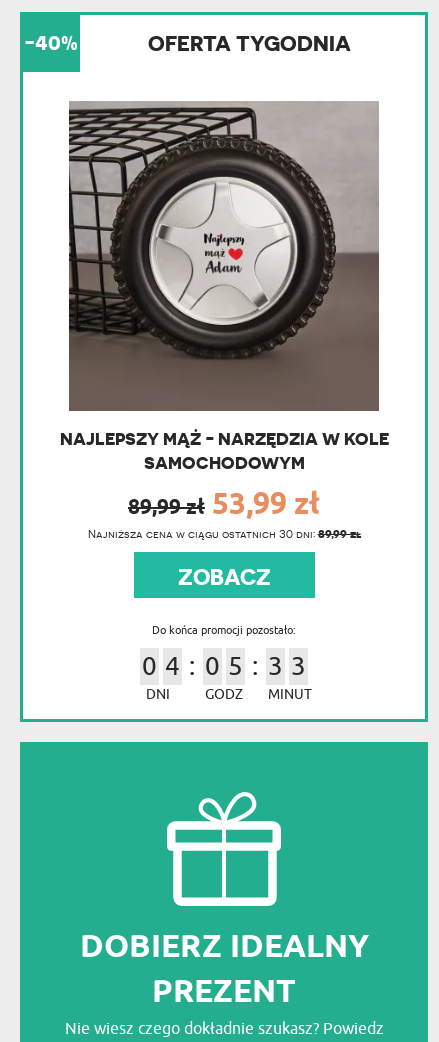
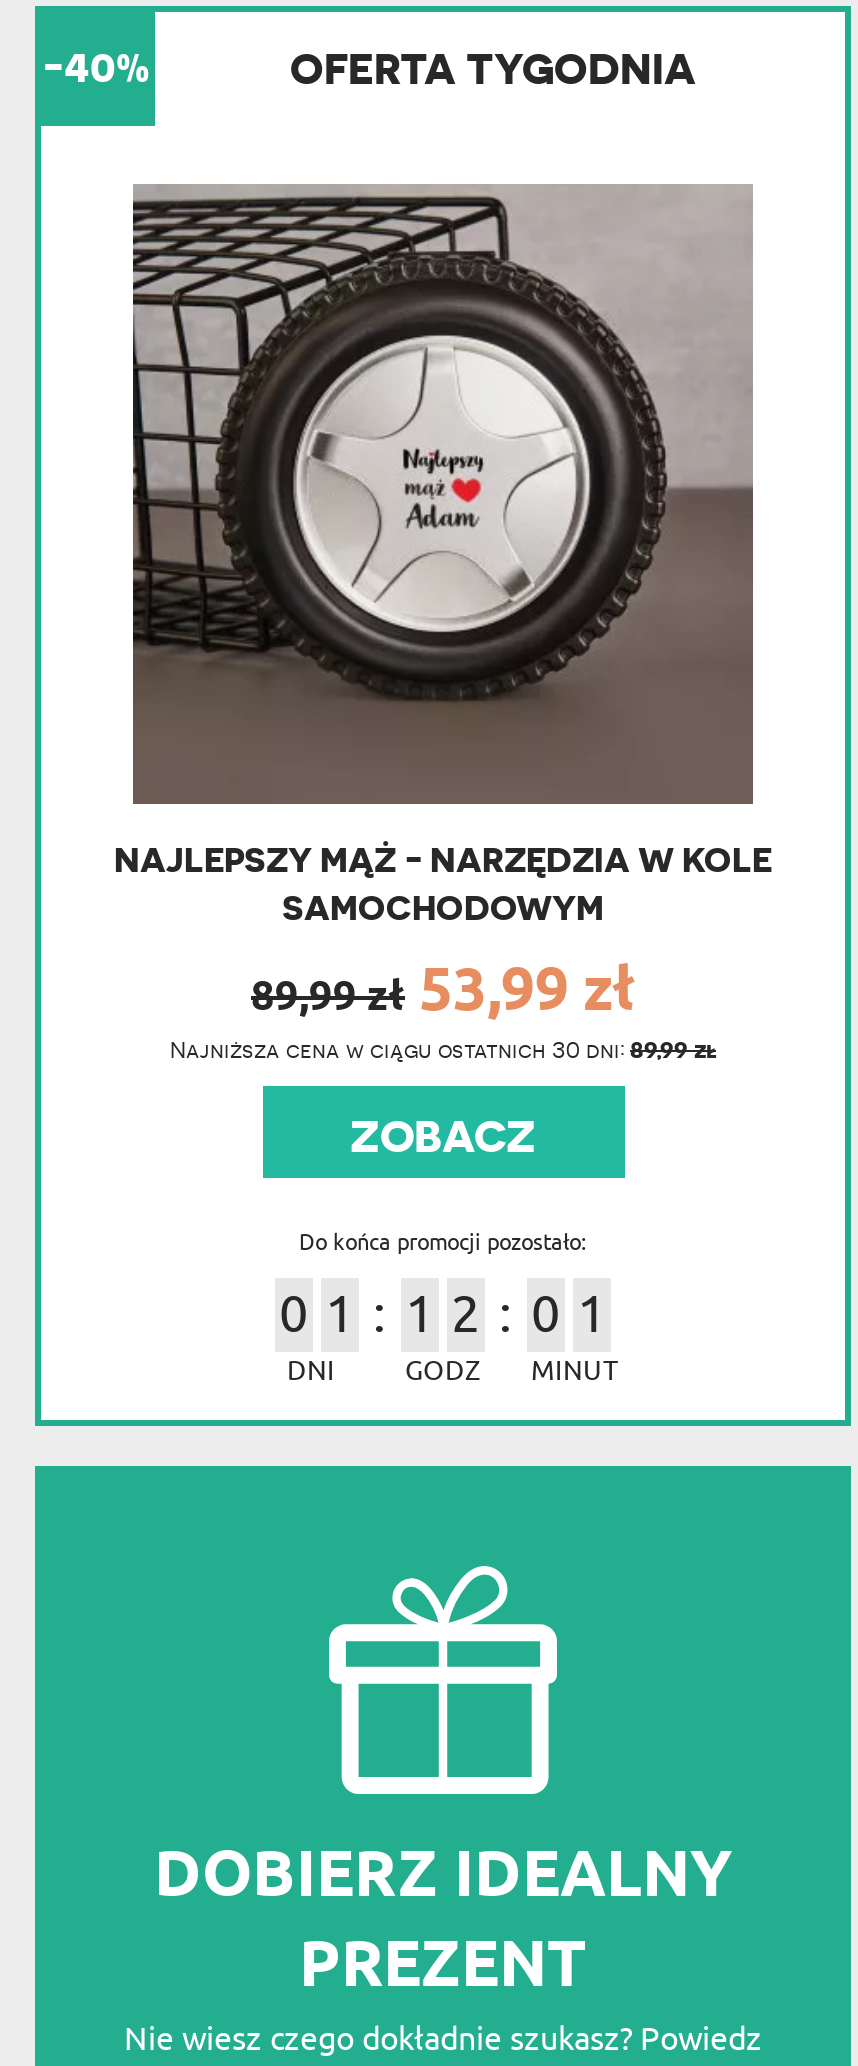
- 0 4
+ 0 1

- 0 5
+ 1 2

- 3 3
+ 0 1
